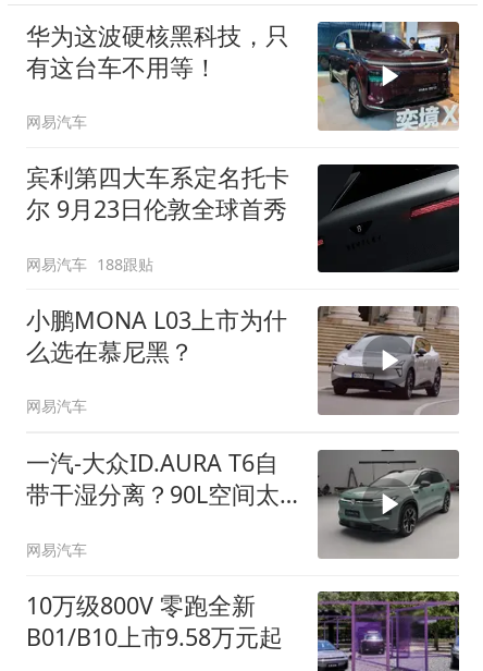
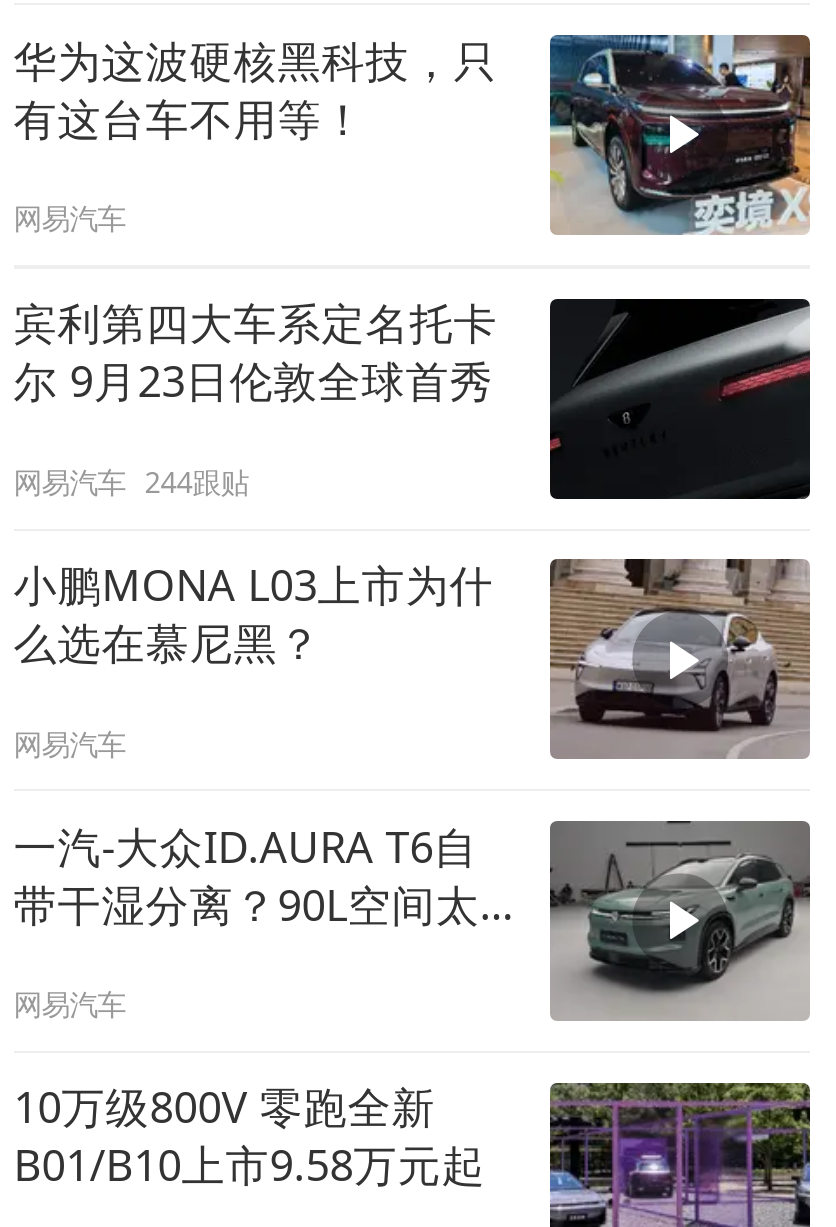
- 网易汽车 188跟贴
+ 网易汽车 244跟贴
